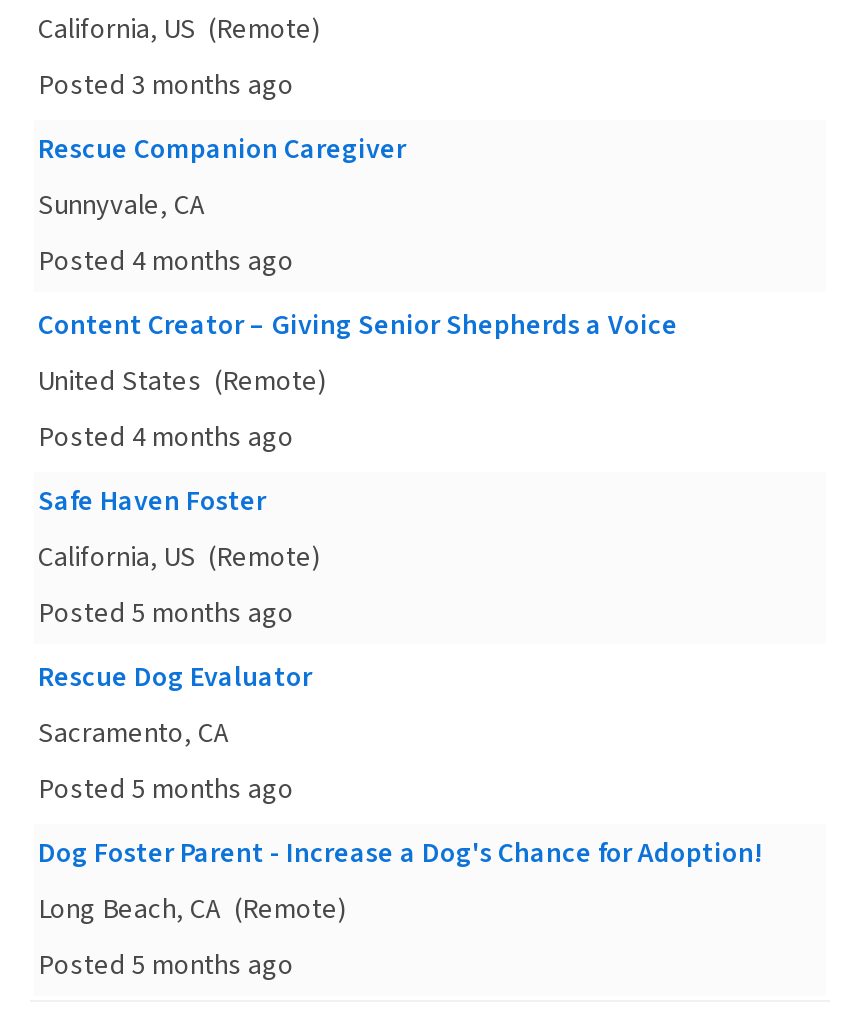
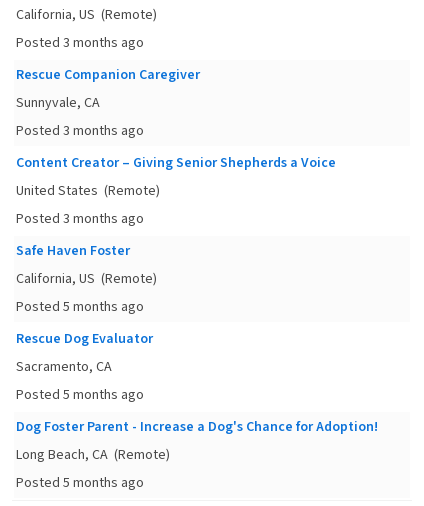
- Posted 4 months ago
+ Posted 3 months ago

- Posted 4 months ago
+ Posted 3 months ago
